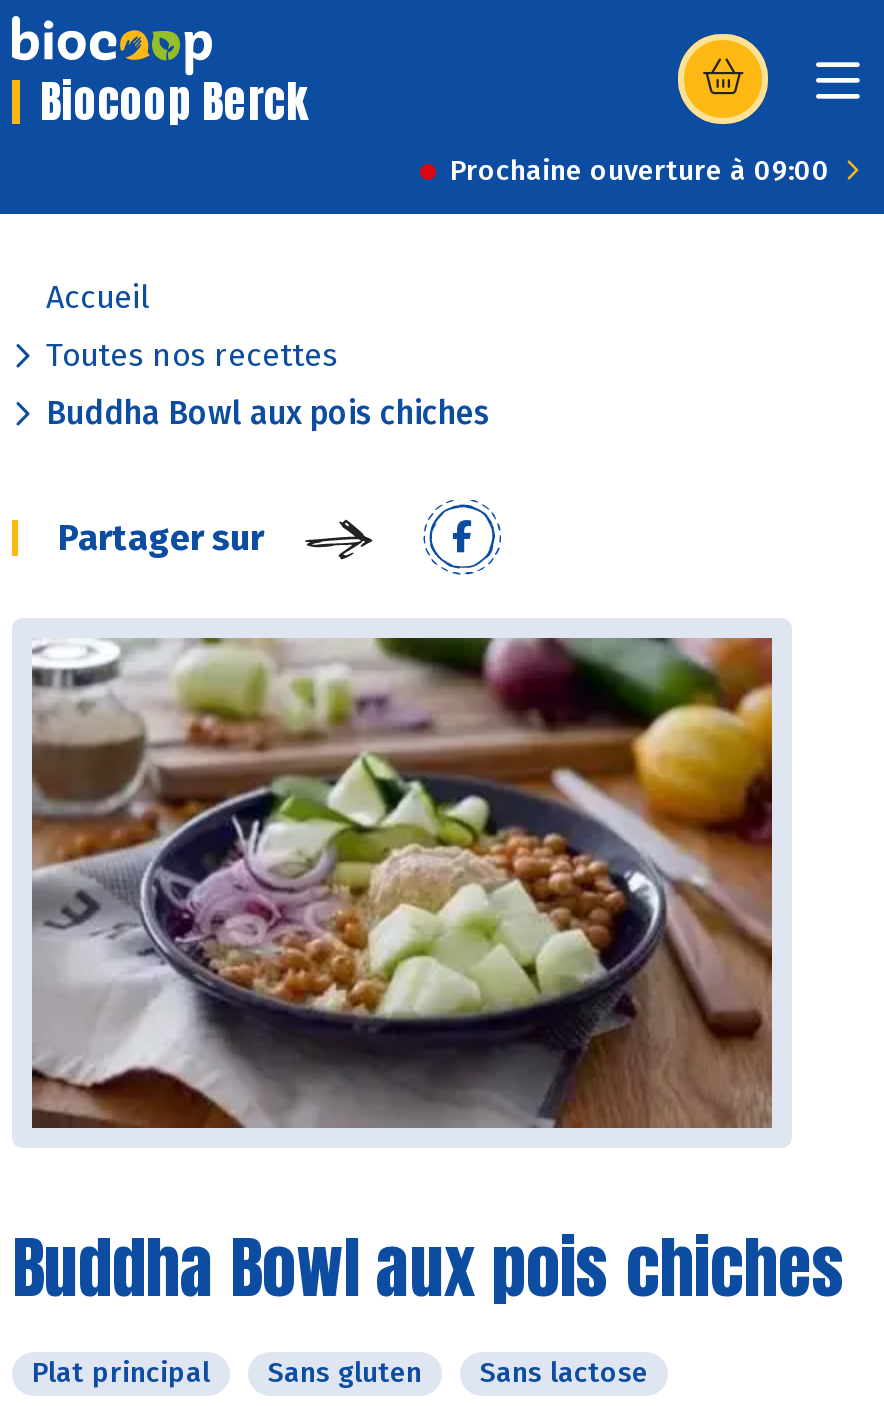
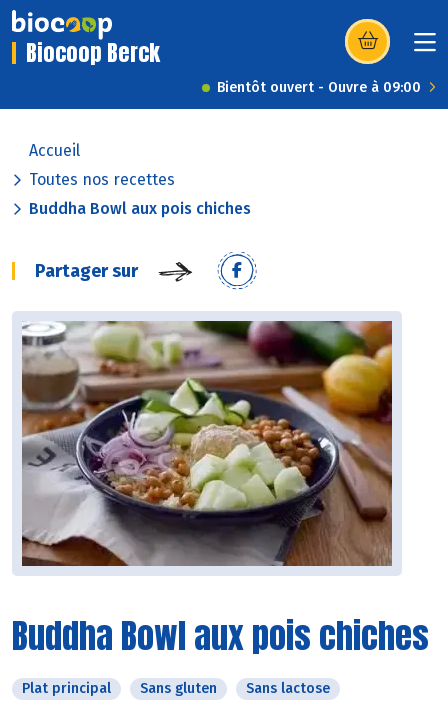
- Prochaine ouverture à 09:00
+ Bientôt ouvert - Ouvre à 09:00
